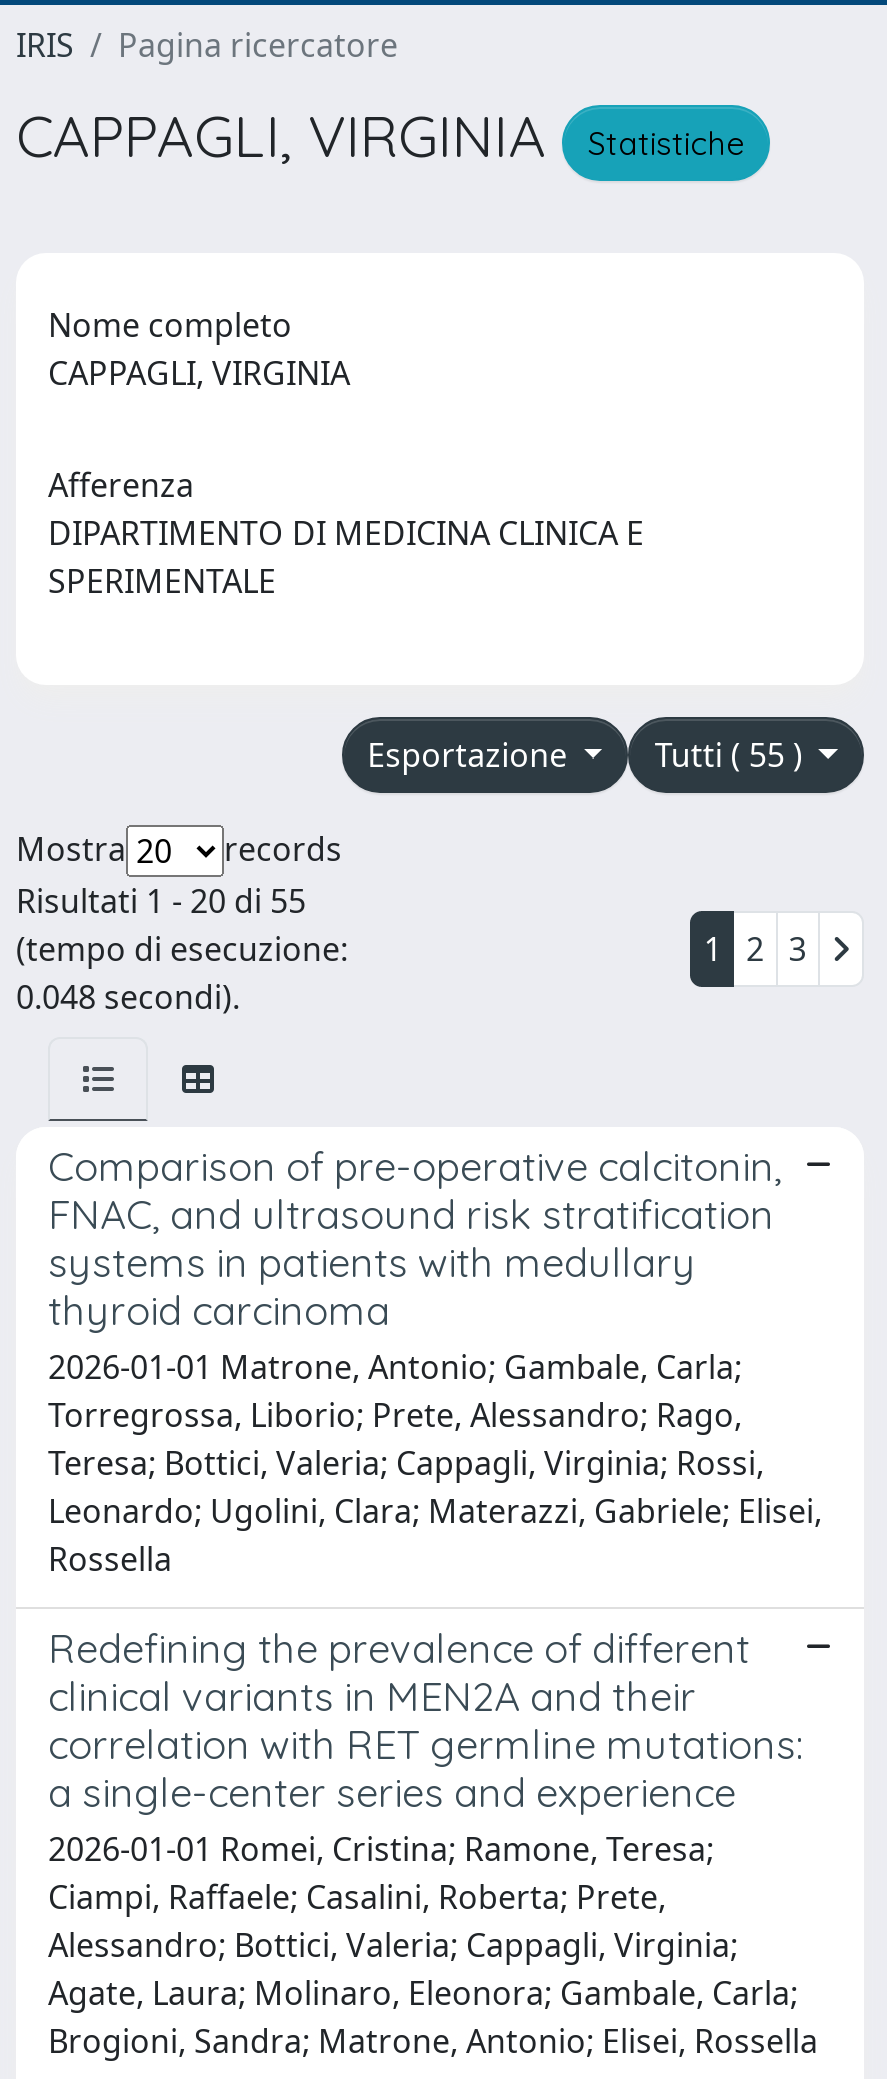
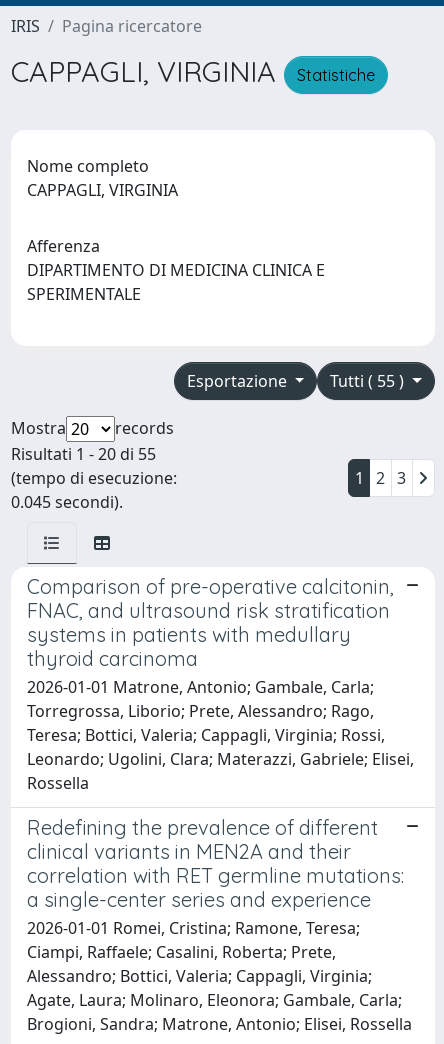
- 0.048 secondi).
+ 0.045 secondi).
